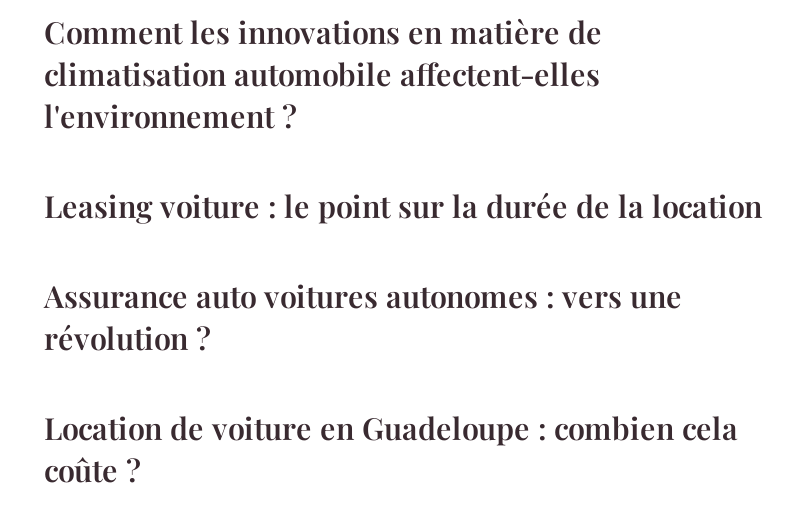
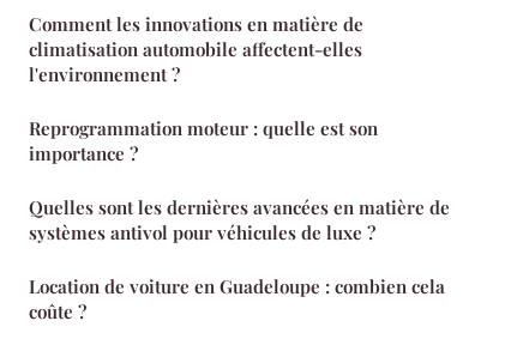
- Leasing voiture : le point sur la durée de la location
+ Reprogrammation moteur : quelle est son
+ importance ?

- Assurance auto voitures autonomes : vers une
- révolution ?
+ Quelles sont les dernières avancées en matière de
+ systèmes antivol pour véhicules de luxe ?
